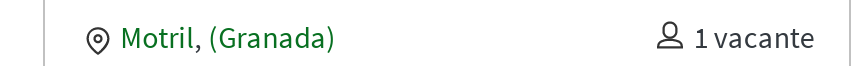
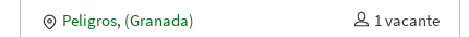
- Motril, (Granada)
+ Peligros, (Granada)
